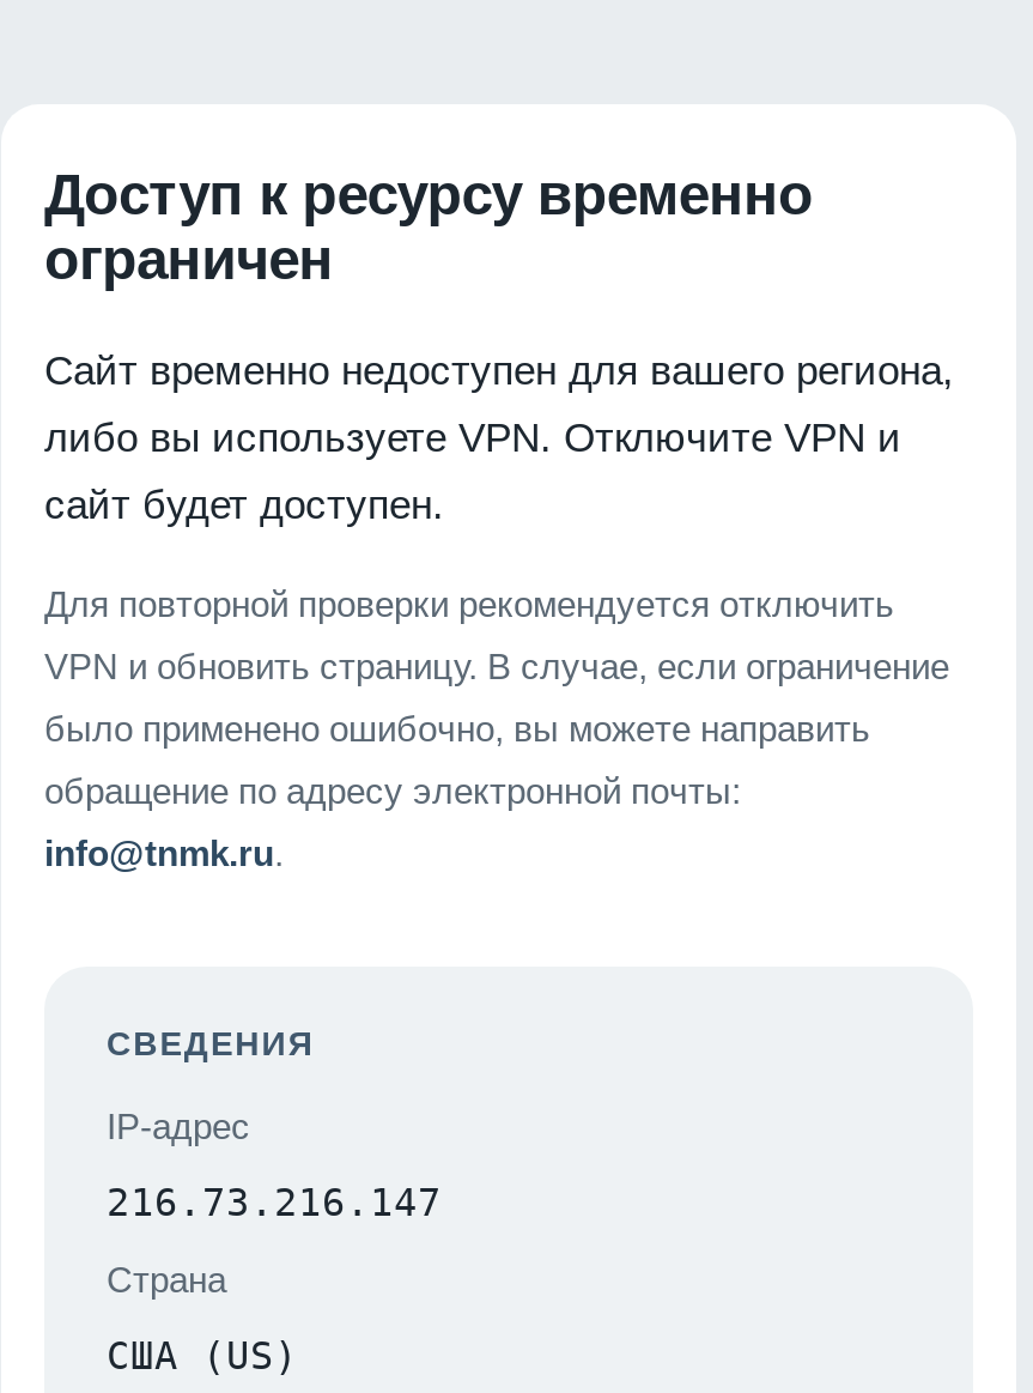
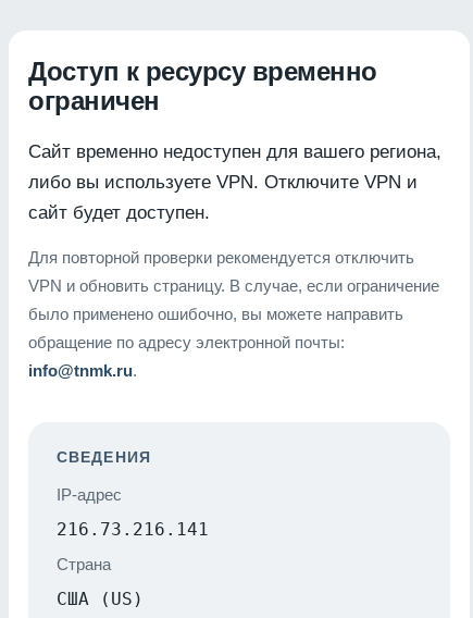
- 216.73.216.147
+ 216.73.216.141
